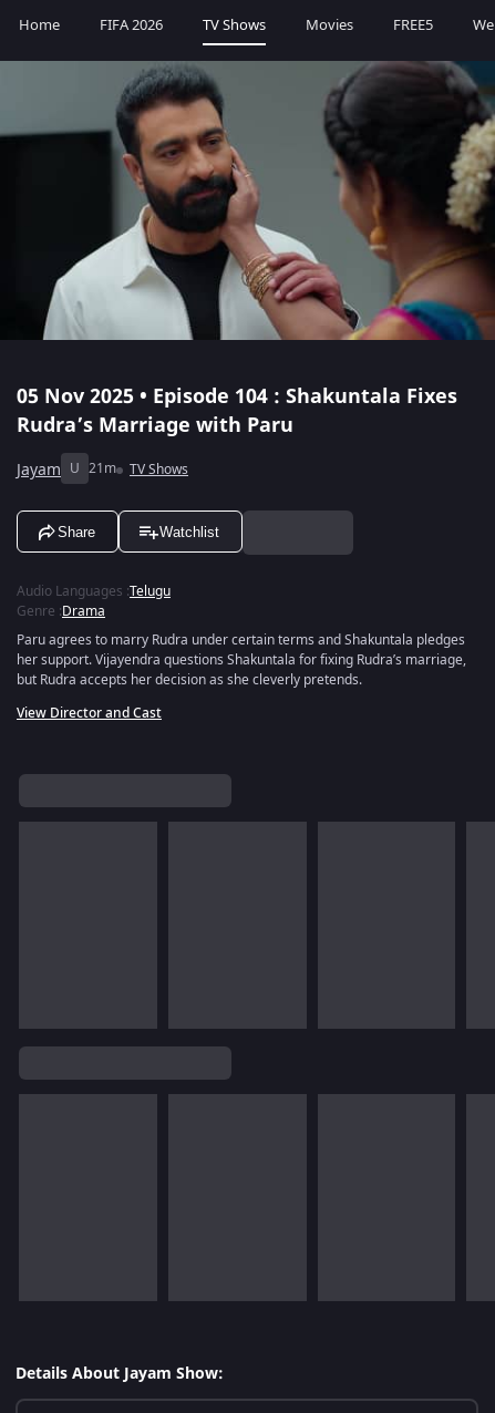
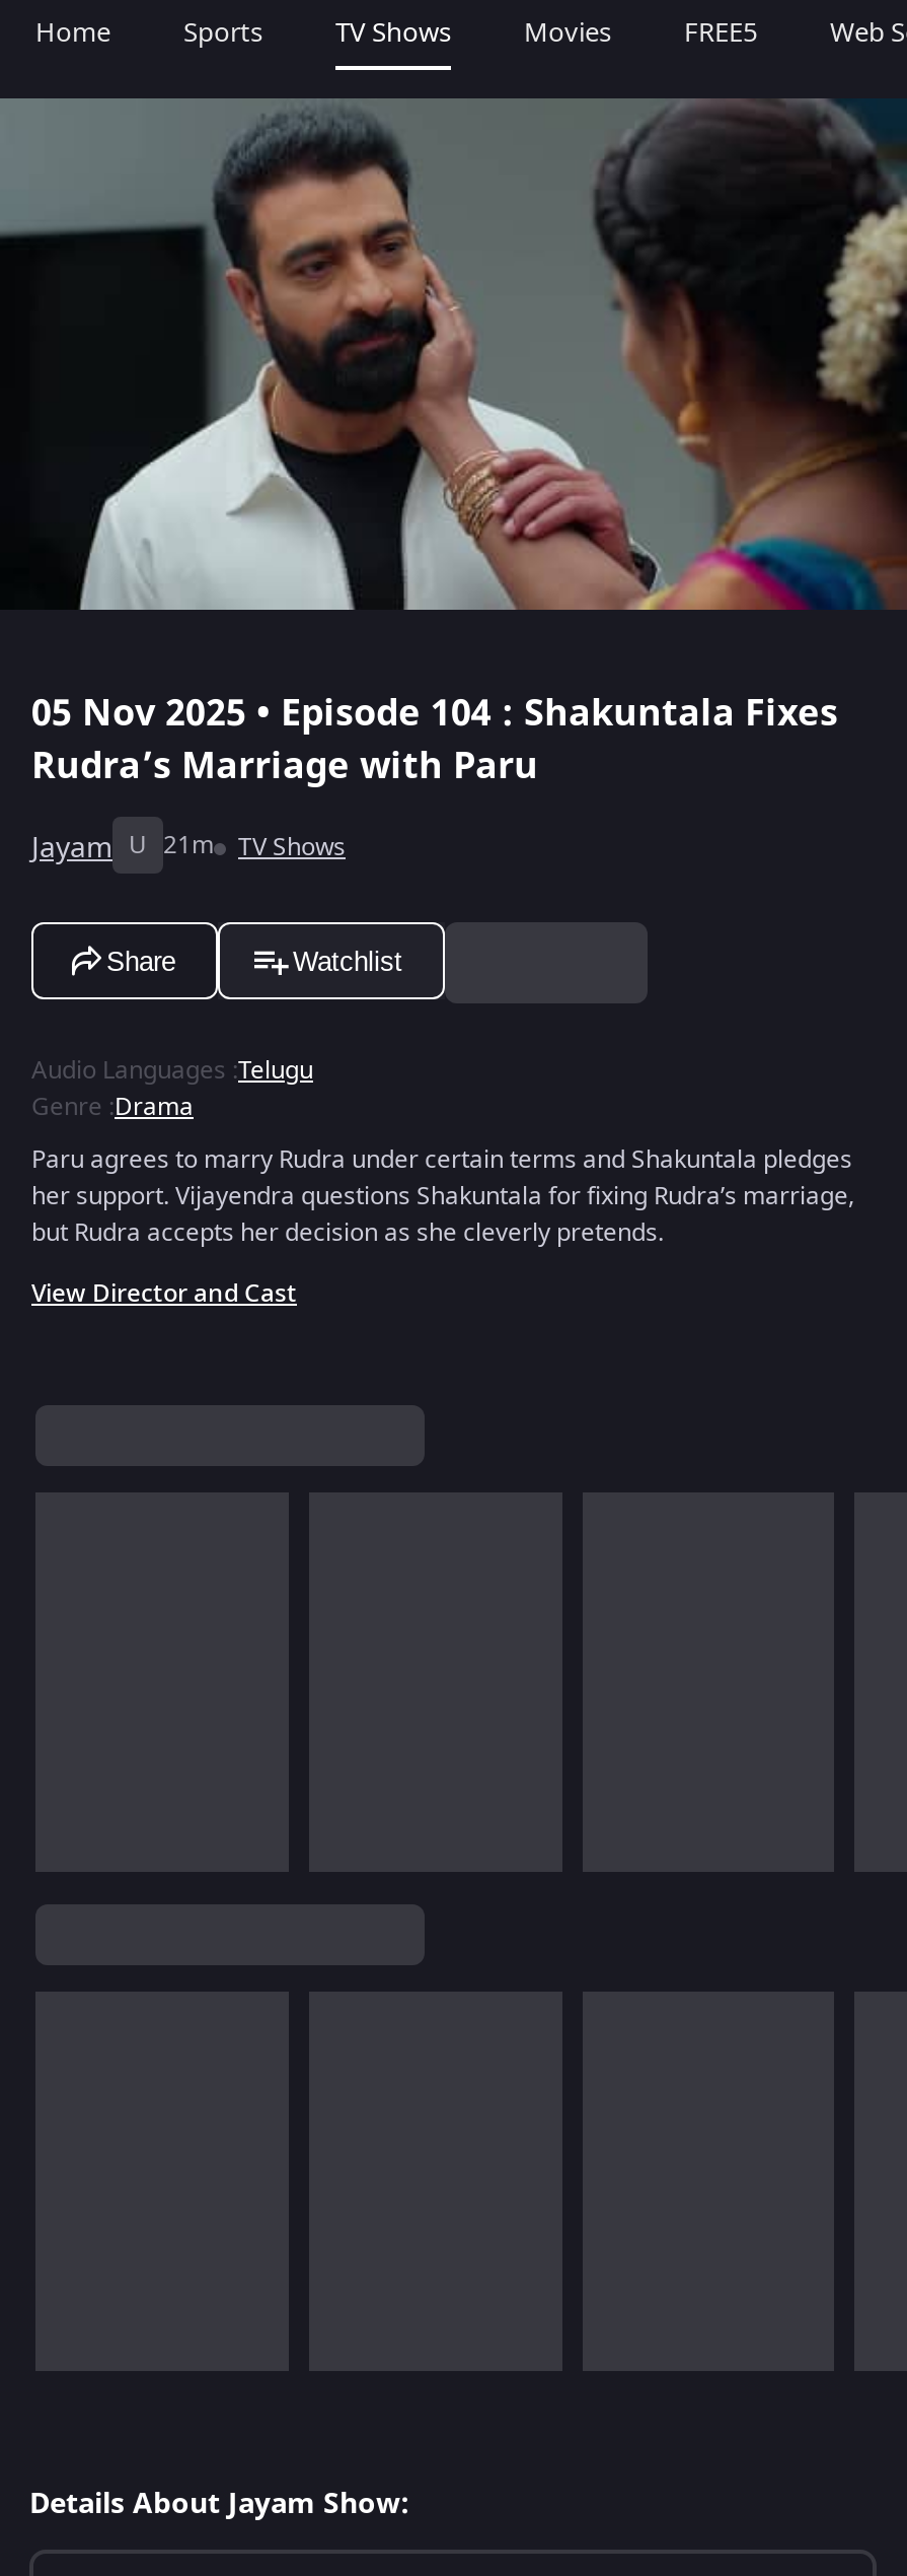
- FIFA 2026
+ Sports
